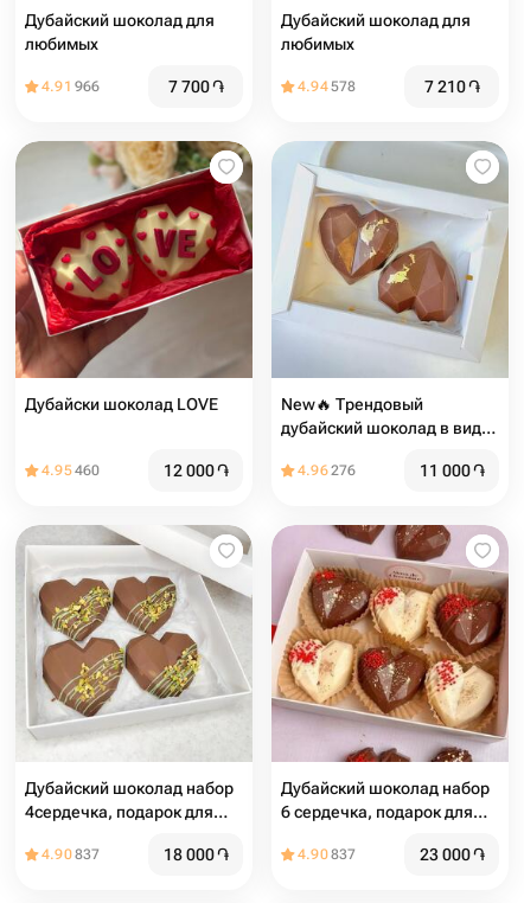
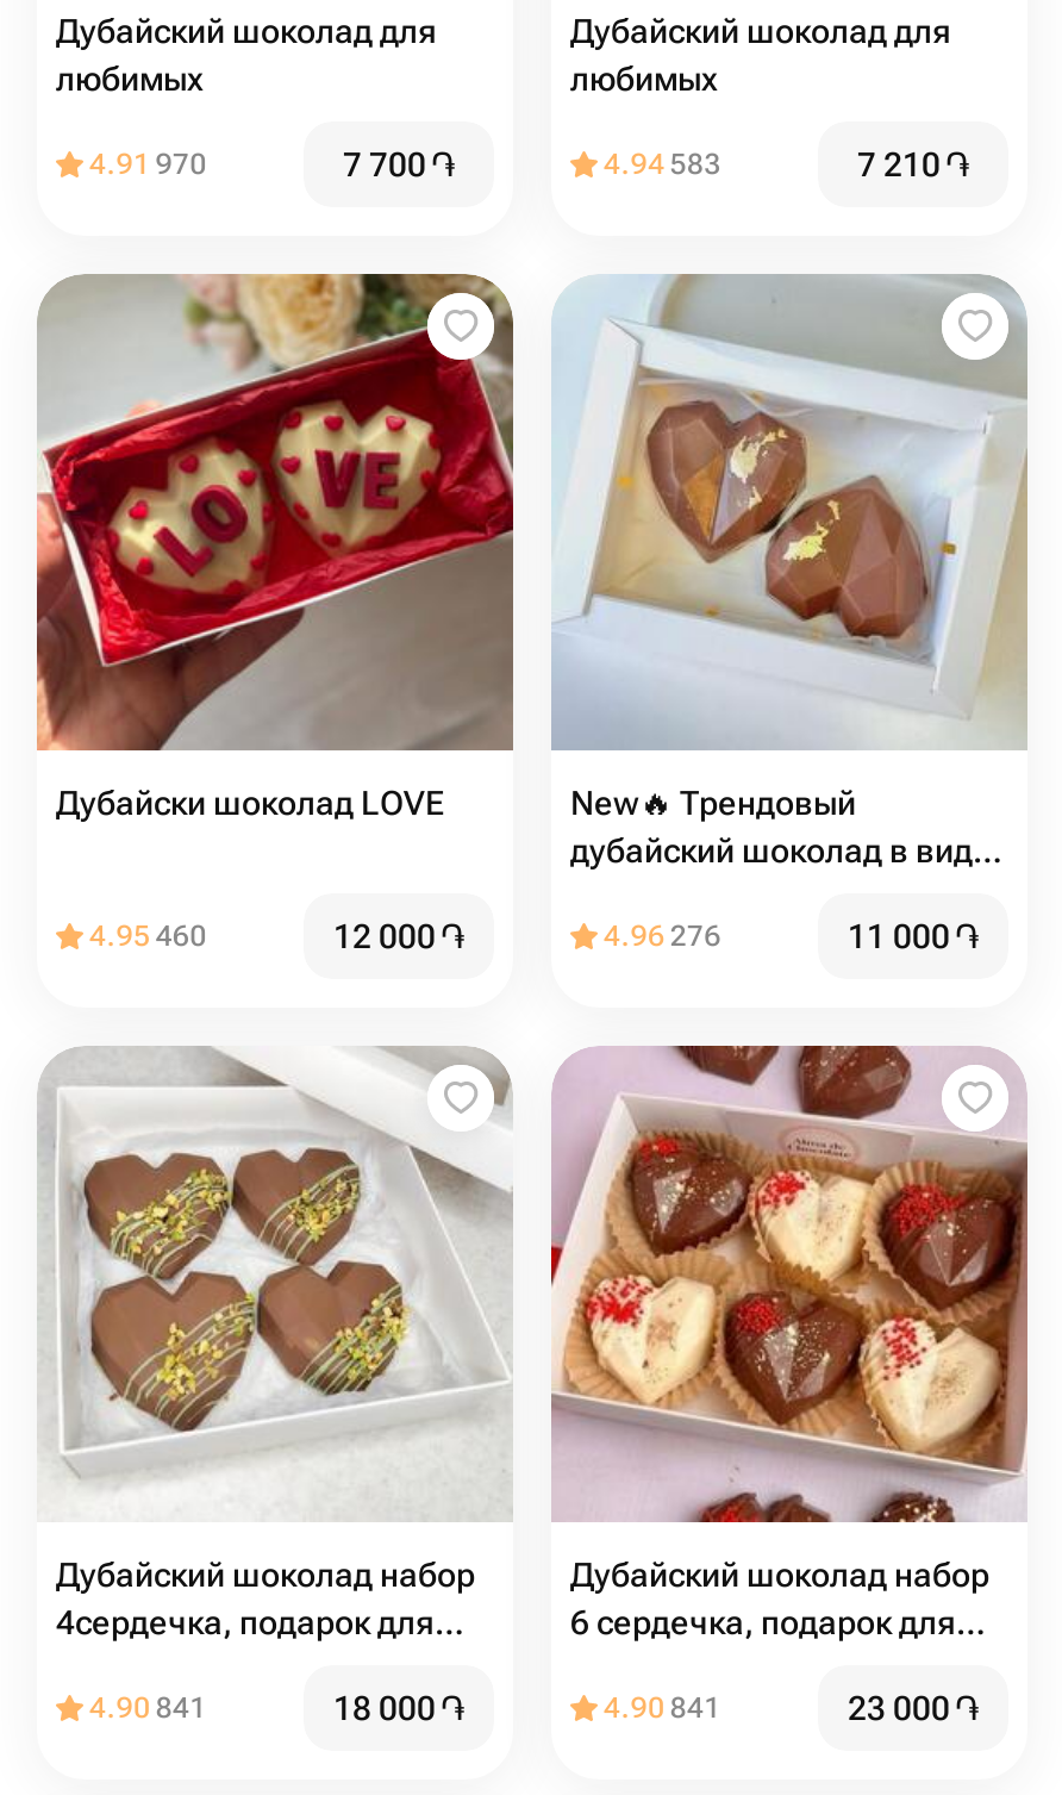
- 4.91 966
+ 4.91 970

- 4.94 578
+ 4.94 583

- 4.90 837
+ 4.90 841

- 4.90 837
+ 4.90 841
